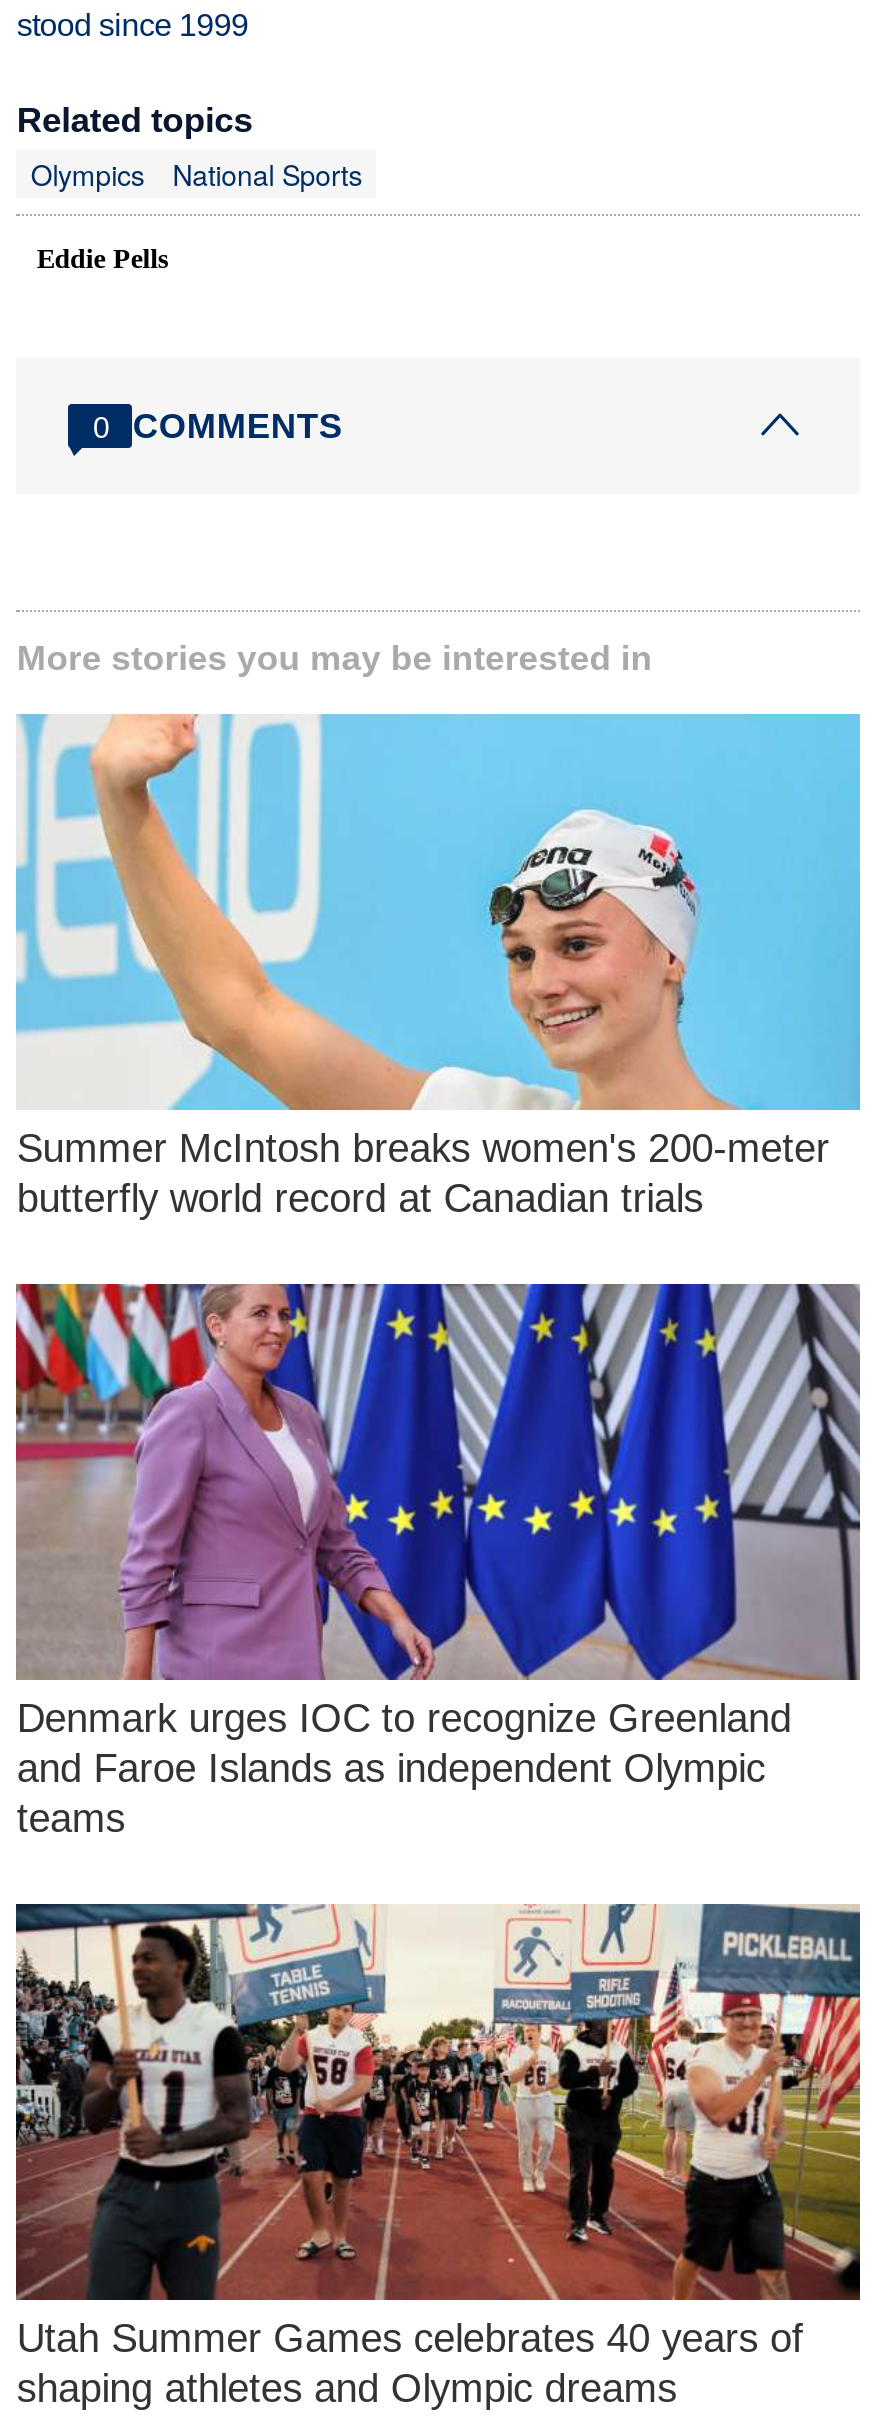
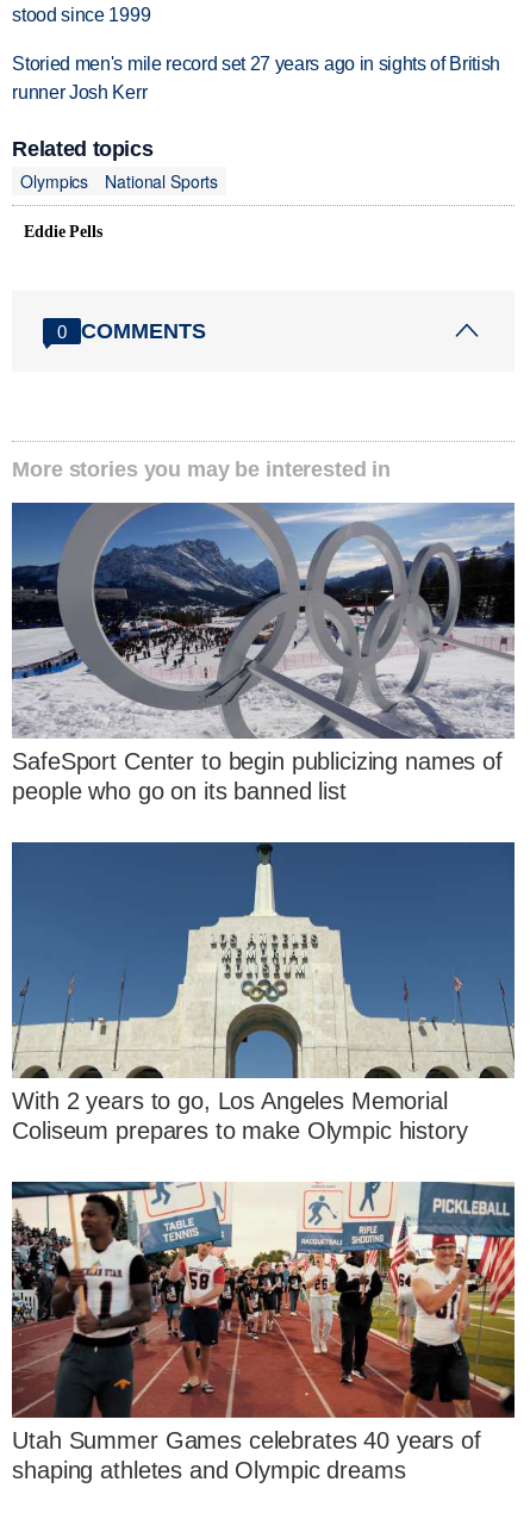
+ Storied men's mile record set 27 years ago in sights of British
+ runner Josh Kerr

moved down: Related topics | Olympics | National Sports | Eddie Pells | 0 | COMMENTS | More stories you may be interested in

- [image]
- Summer McIntosh breaks women's 200-meter
- butterfly world record at Canadian trials
+ [image]
+ SafeSport Center to begin publicizing names of
+ people who go on its banned list

- [image]
- Denmark urges IOC to recognize Greenland
- and Faroe Islands as independent Olympic
- teams
+ [image]
+ With 2 years to go, Los Angeles Memorial
+ Coliseum prepares to make Olympic history
